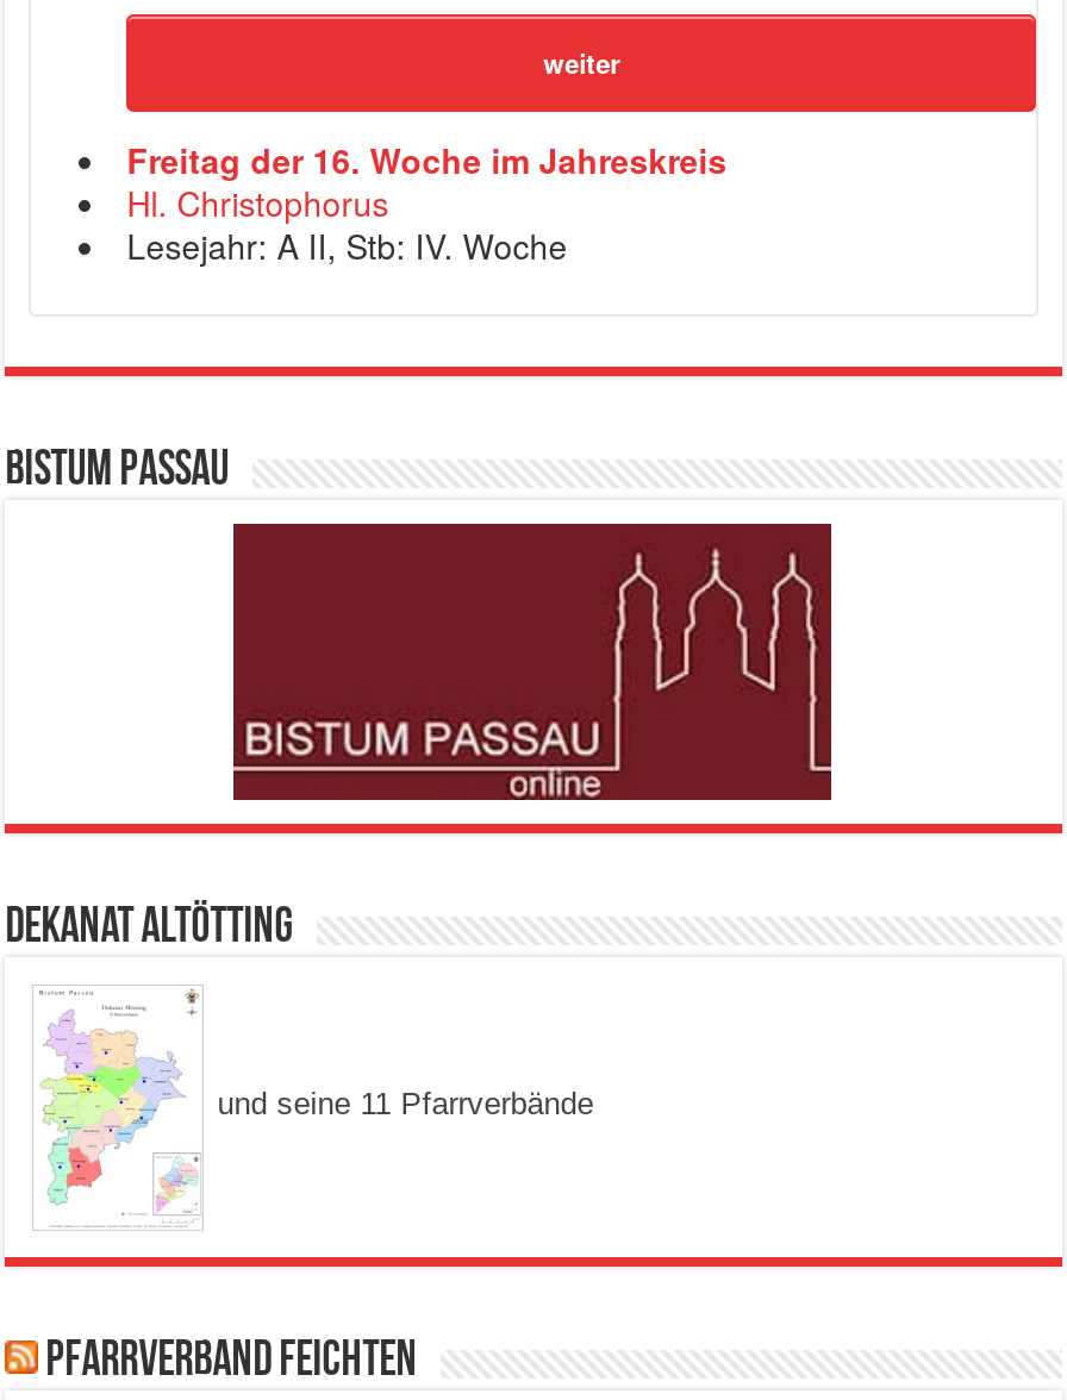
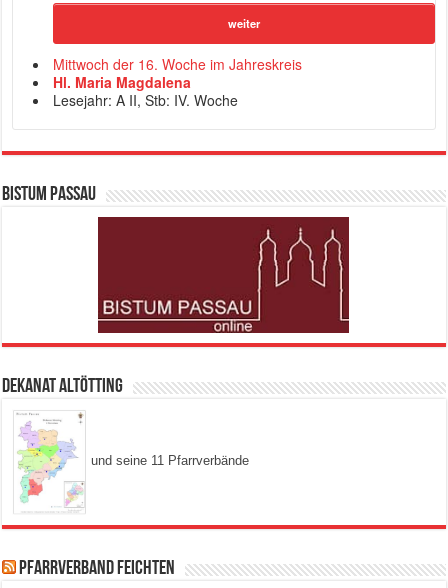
- Freitag der 16. Woche im Jahreskreis
- Hl. Christophorus
+ Mittwoch der 16. Woche im Jahreskreis
+ Hl. Maria Magdalena
